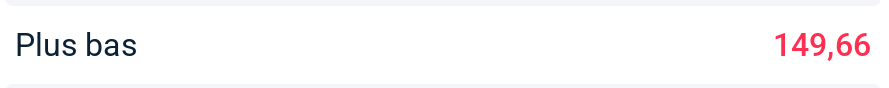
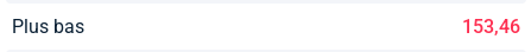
- 149,66
+ 153,46
